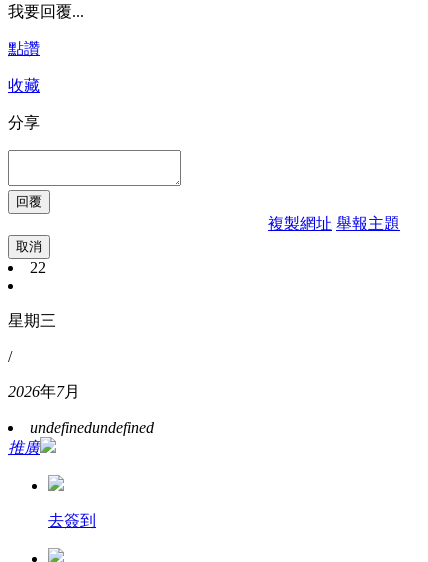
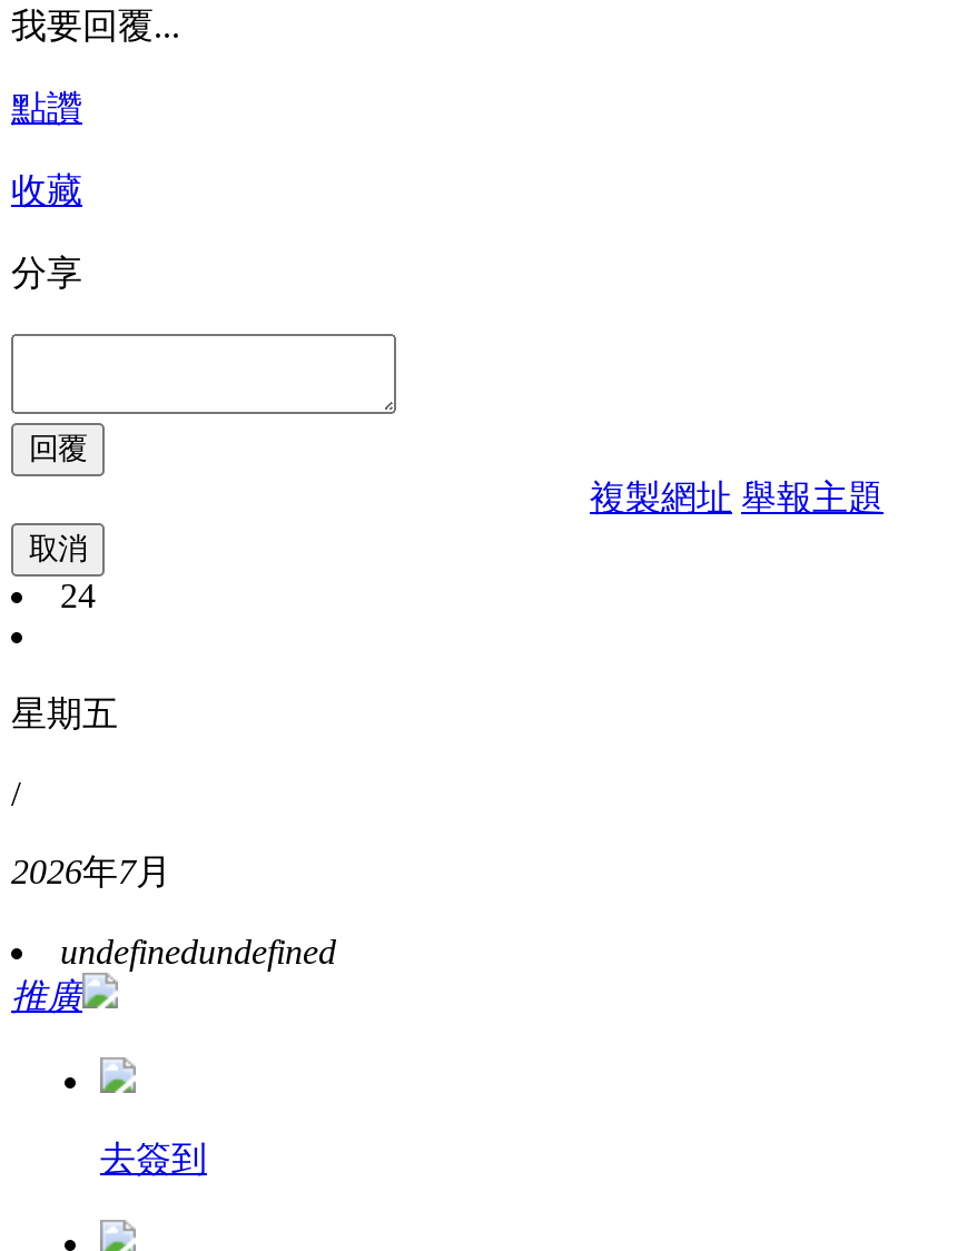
- 22
+ 24

- 星期三
+ 星期五
